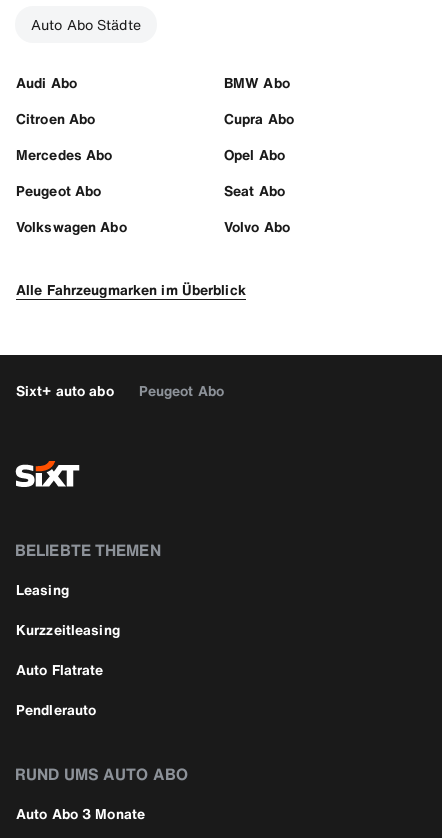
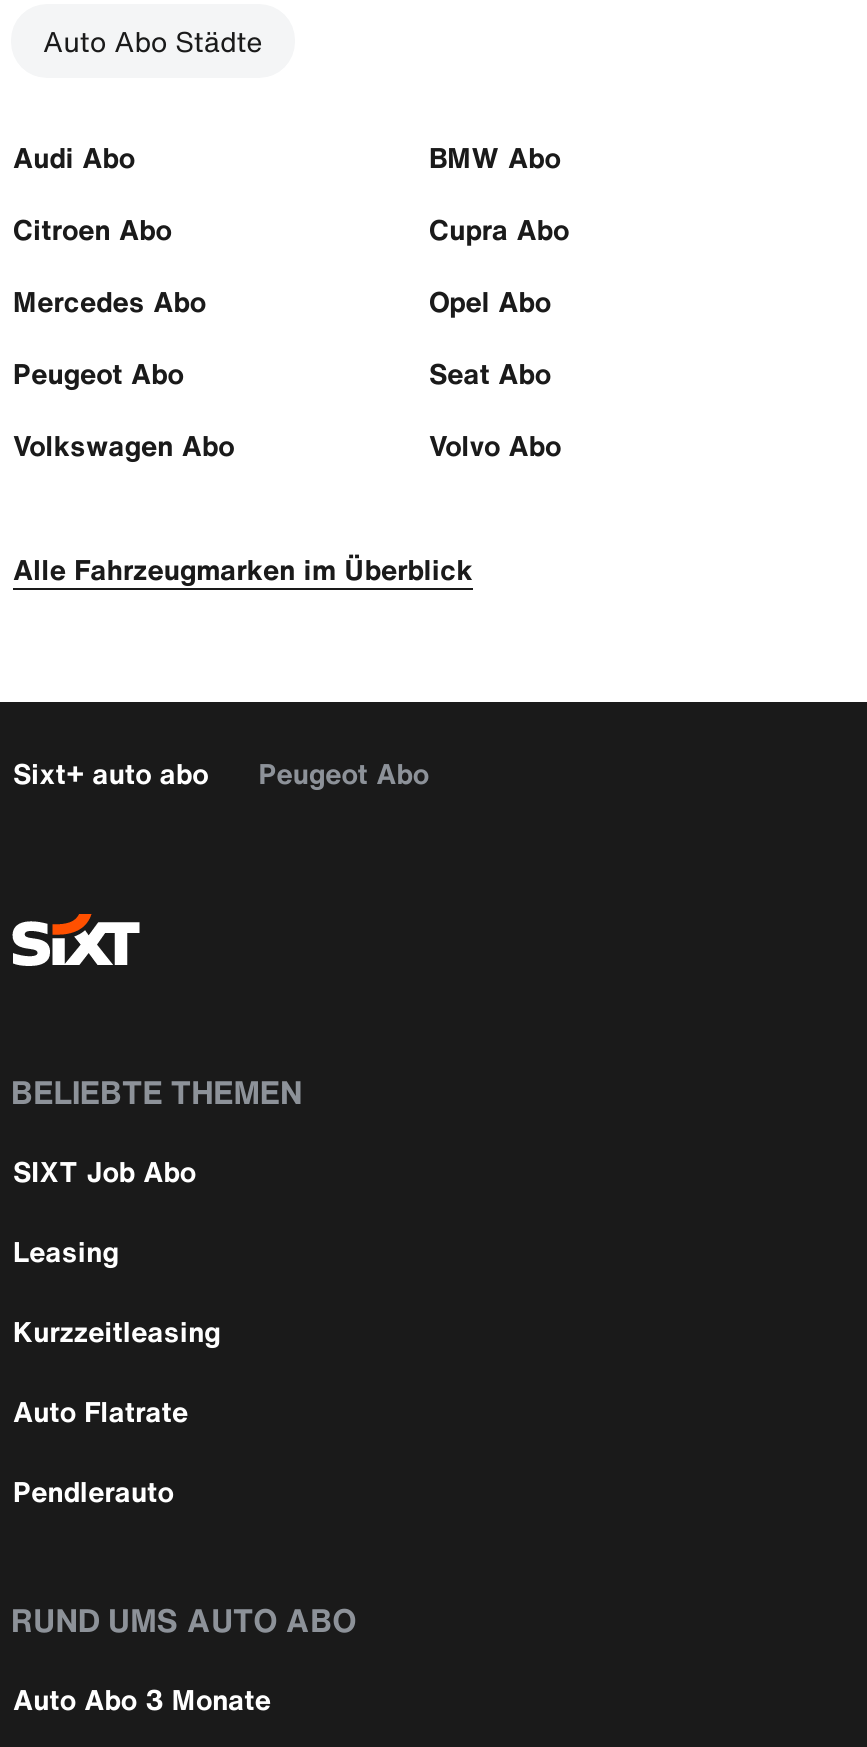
+ SIXT Job Abo
